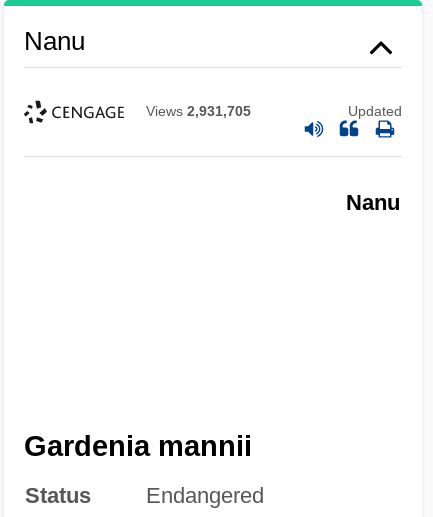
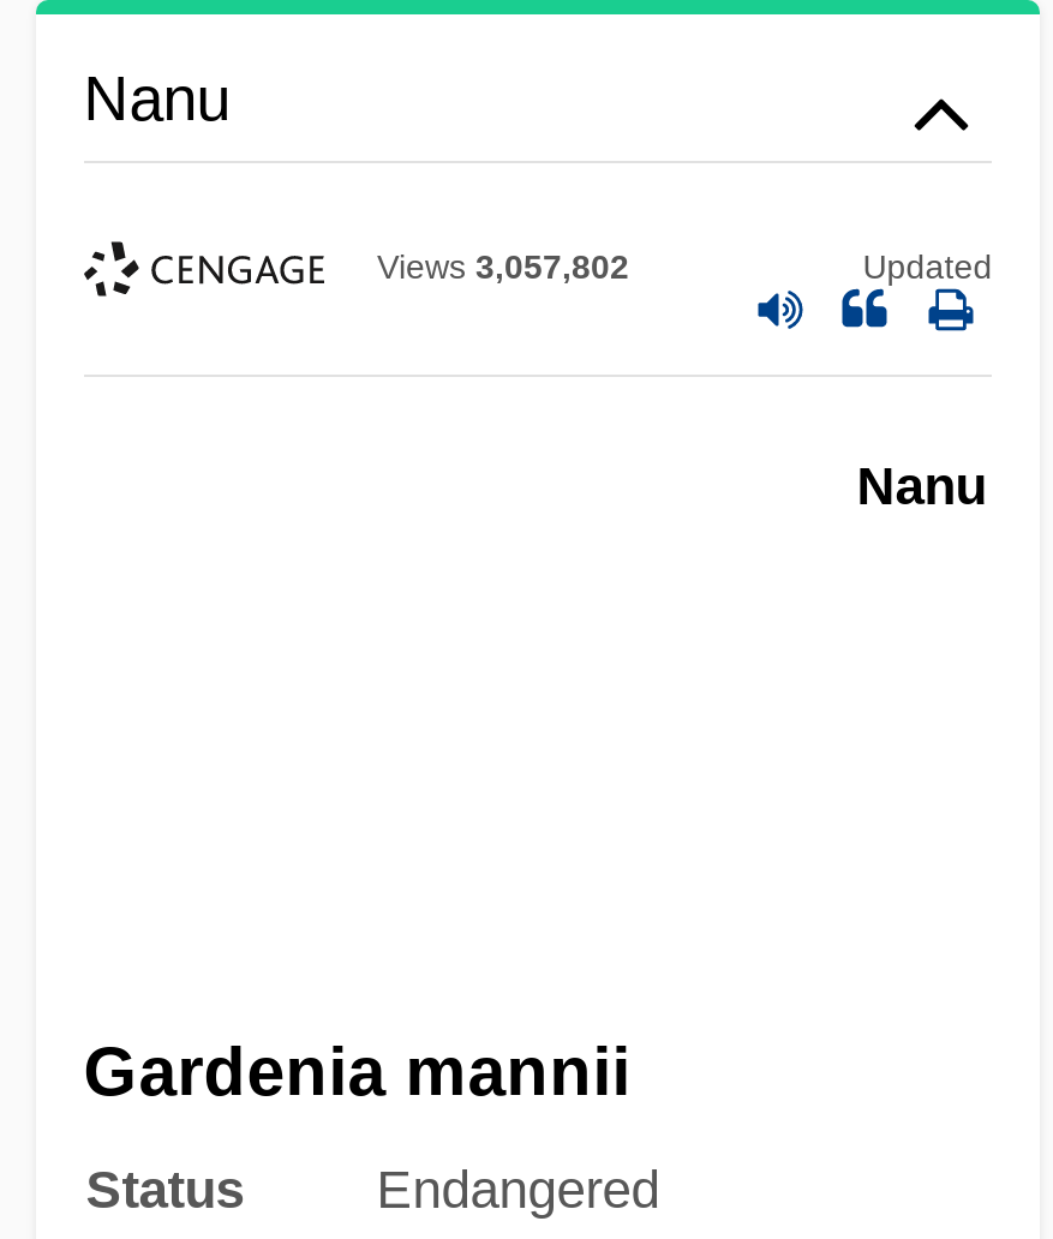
- Views 2,931,705
+ Views 3,057,802
